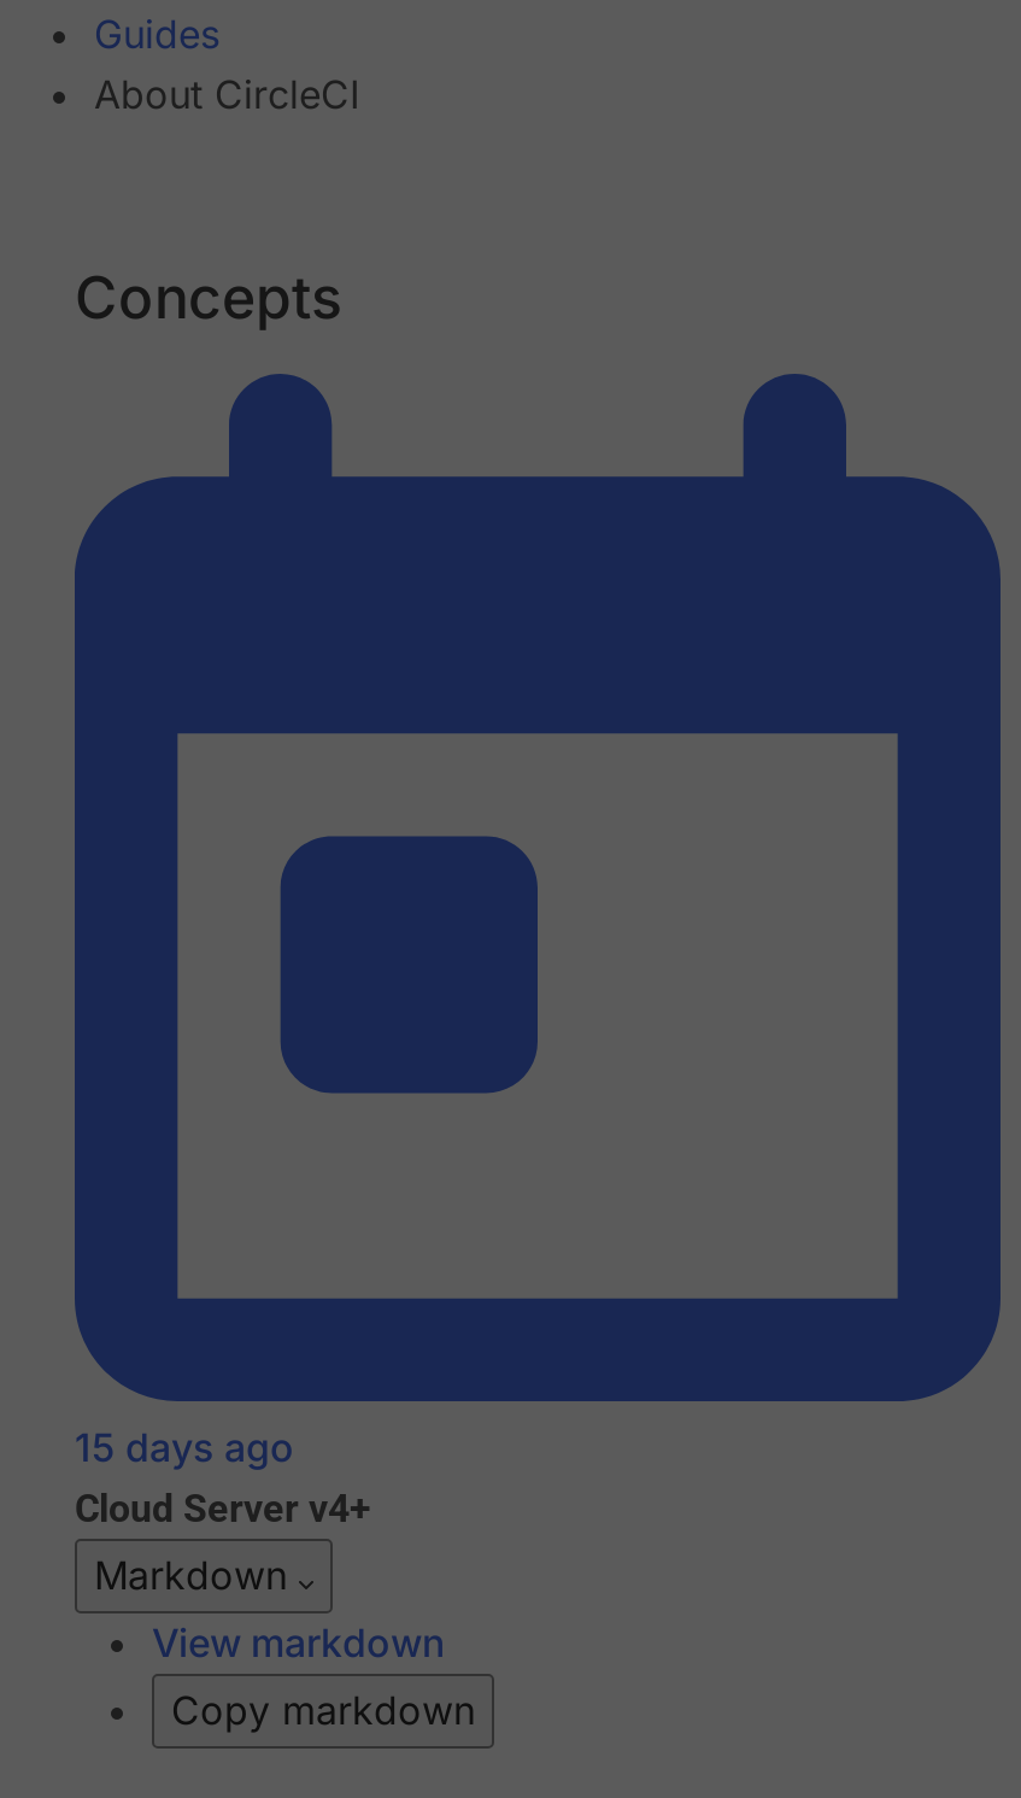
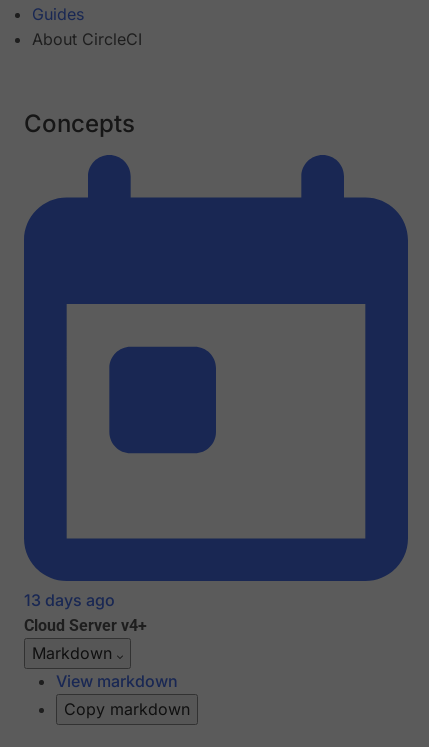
- 15 days ago
+ 13 days ago
